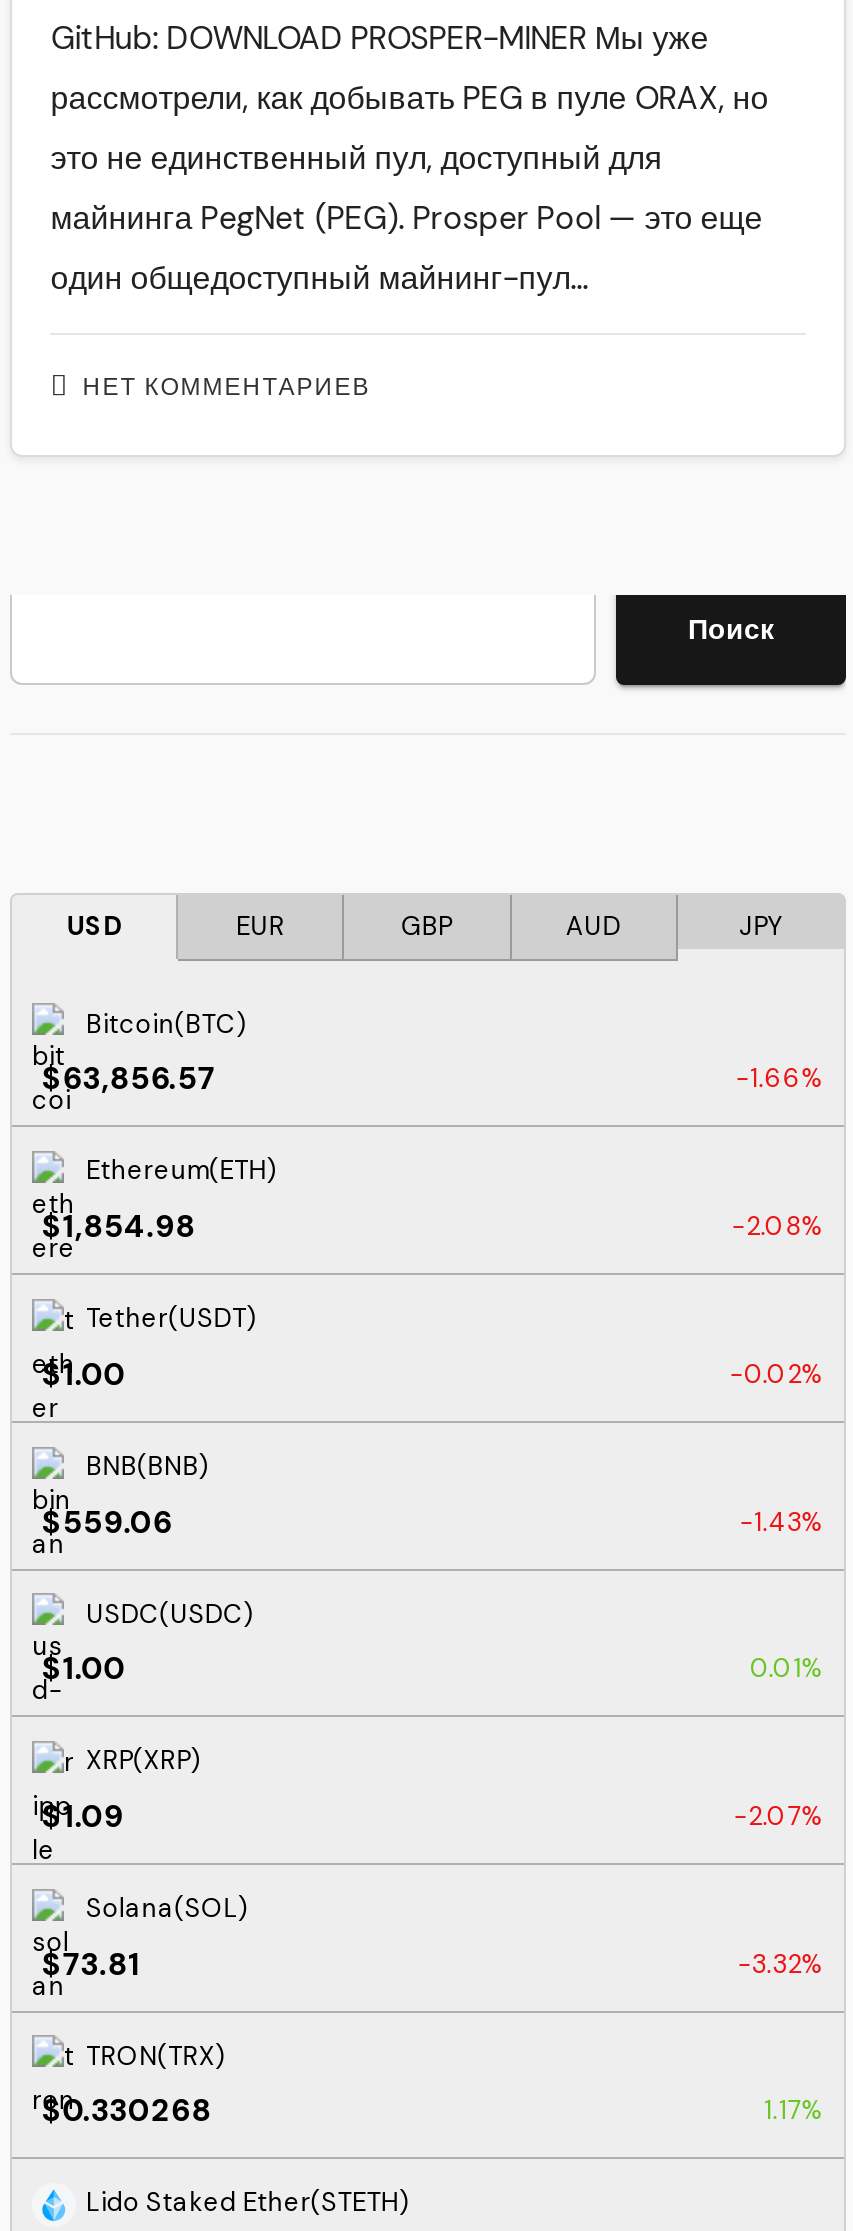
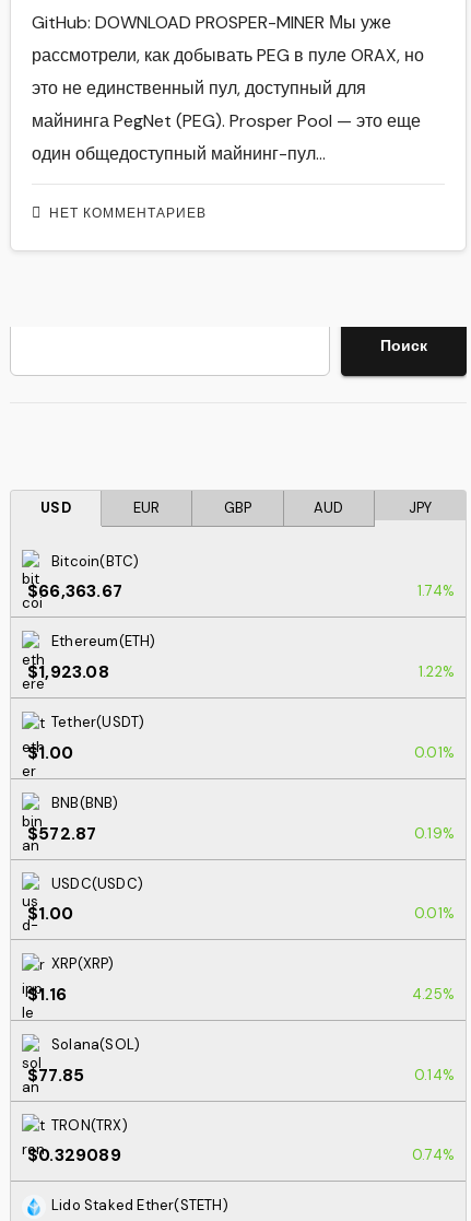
- $63,856.57
+ $66,363.67

- -1.66%
+ 1.74%

- $1,854.98
+ $1,923.08

- -2.08%
+ 1.22%

- -0.02%
+ 0.01%

- $559.06
+ $572.87

- -1.43%
+ 0.19%

- $1.09
+ $1.16

- -2.07%
+ 4.25%

- $73.81
+ $77.85

- -3.32%
+ 0.14%

- $0.330268
+ $0.329089

- 1.17%
+ 0.74%
